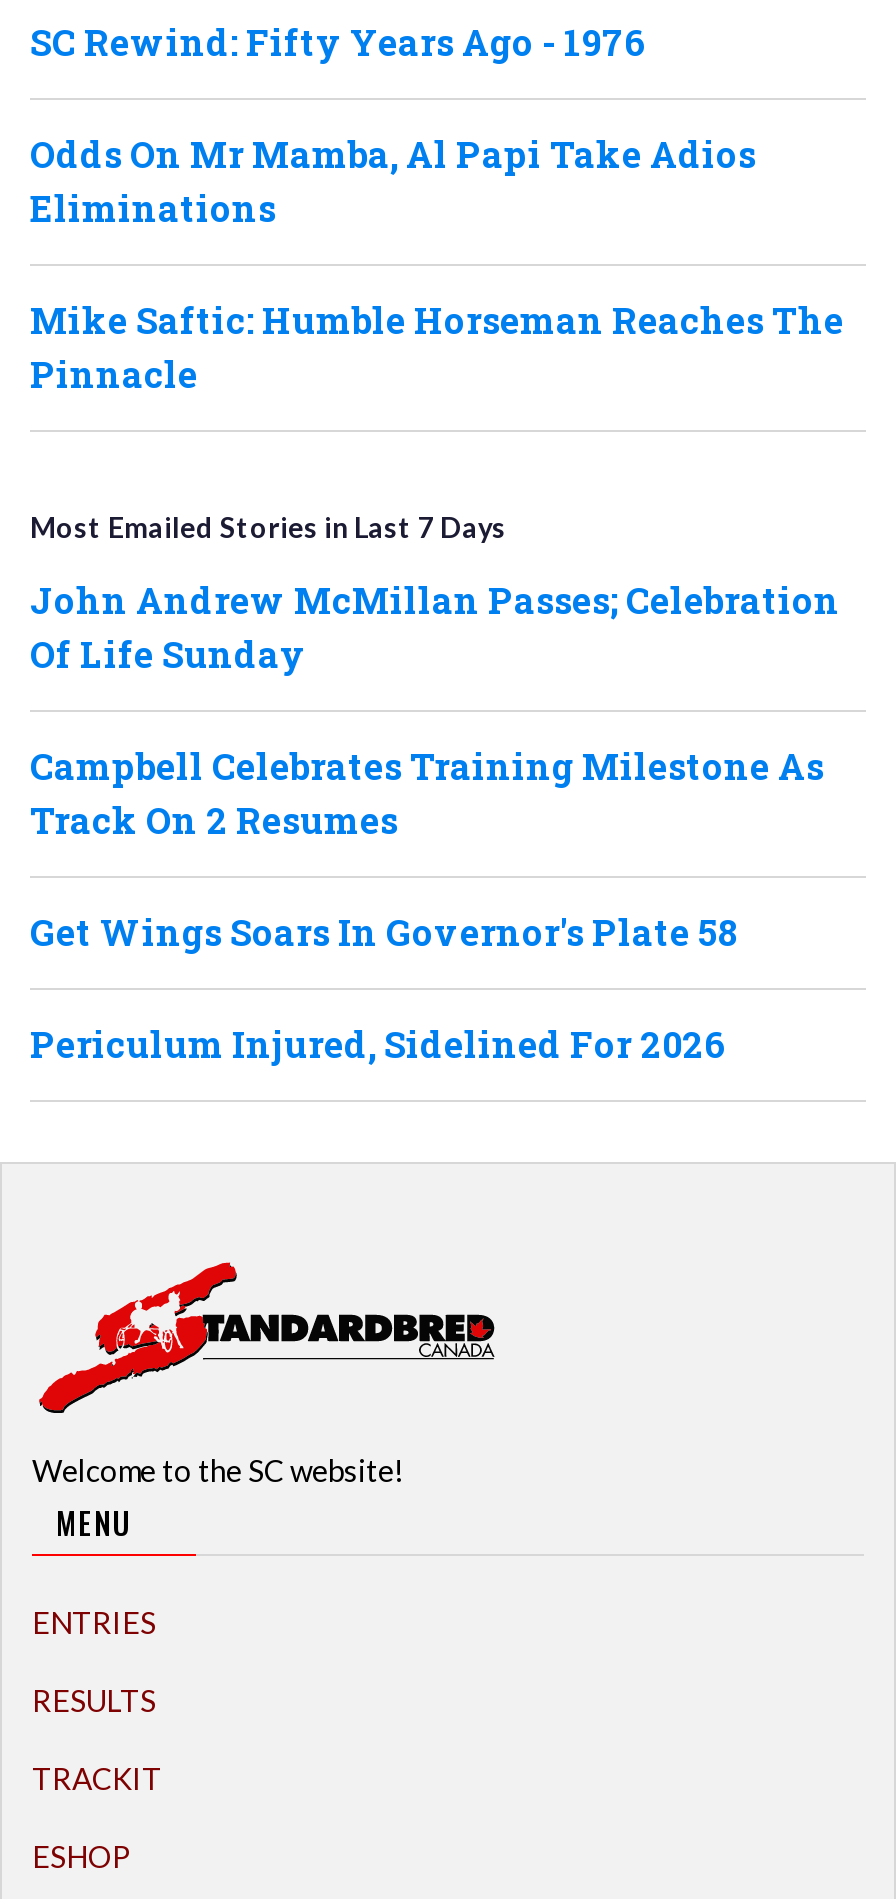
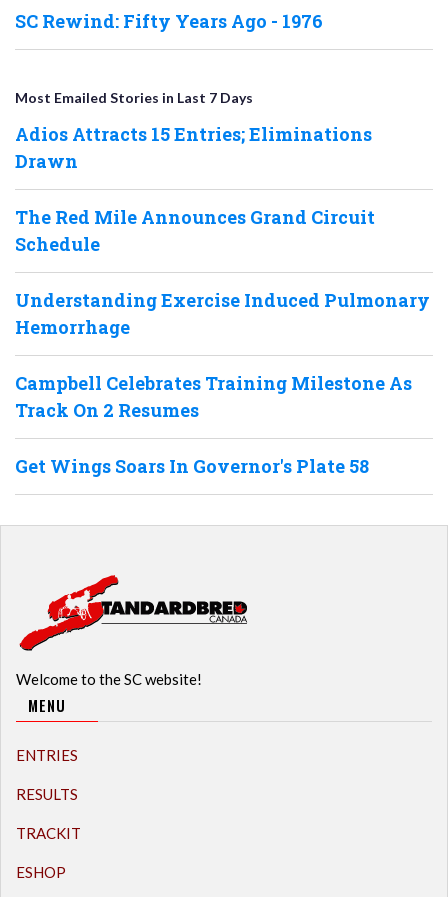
- Odds On Mr Mamba, Al Papi Take Adios
- Eliminations
- Mike Saftic: Humble Horseman Reaches The
- Pinnacle

moved up: Most Emailed Stories in Last 7 Days

- John Andrew McMillan Passes; Celebration
- Of Life Sunday
+ Adios Attracts 15 Entries; Eliminations
+ Drawn
+ The Red Mile Announces Grand Circuit
+ Schedule
+ Understanding Exercise Induced Pulmonary
+ Hemorrhage

- Periculum Injured, Sidelined For 2026
